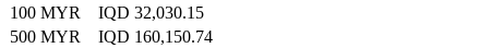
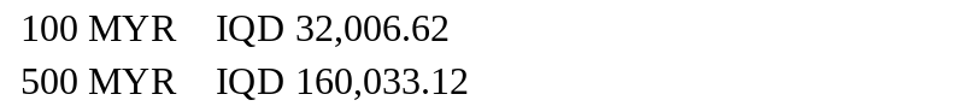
- 100 MYR IQD 32,030.15
+ 100 MYR IQD 32,006.62

- 500 MYR IQD 160,150.74
+ 500 MYR IQD 160,033.12
